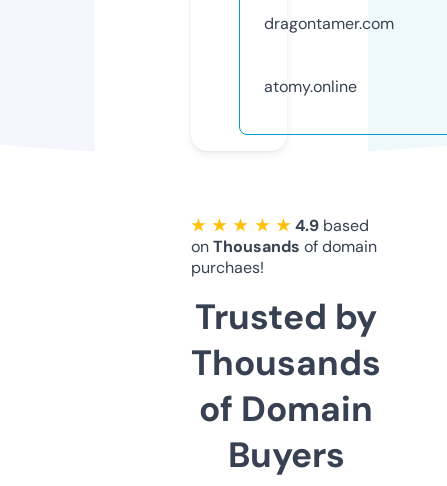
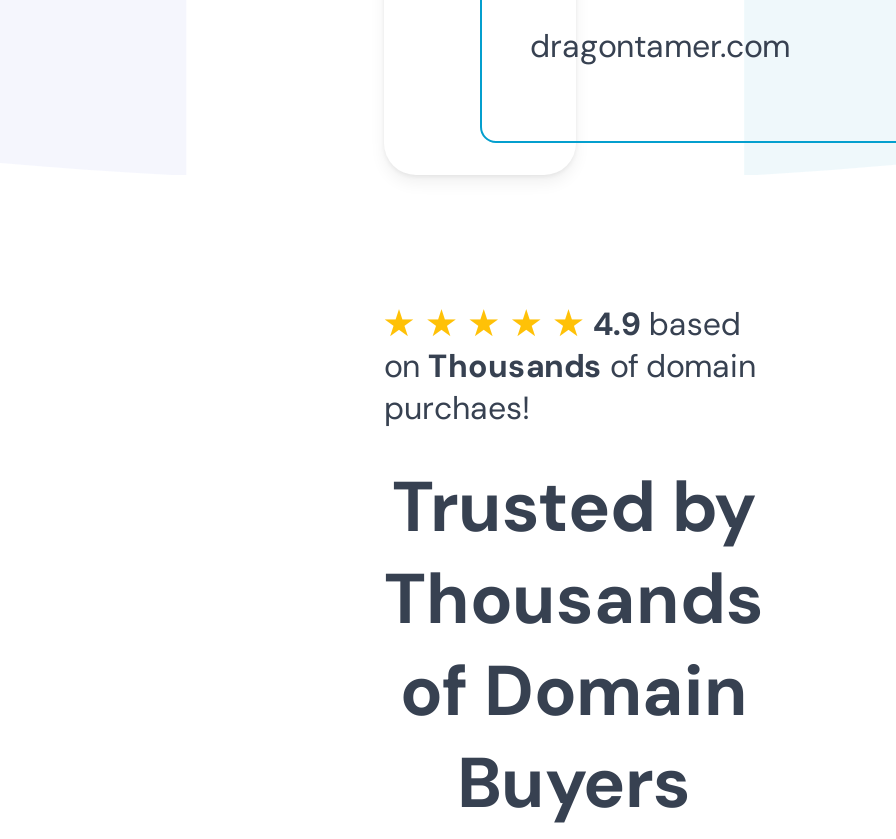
- atomy.online
